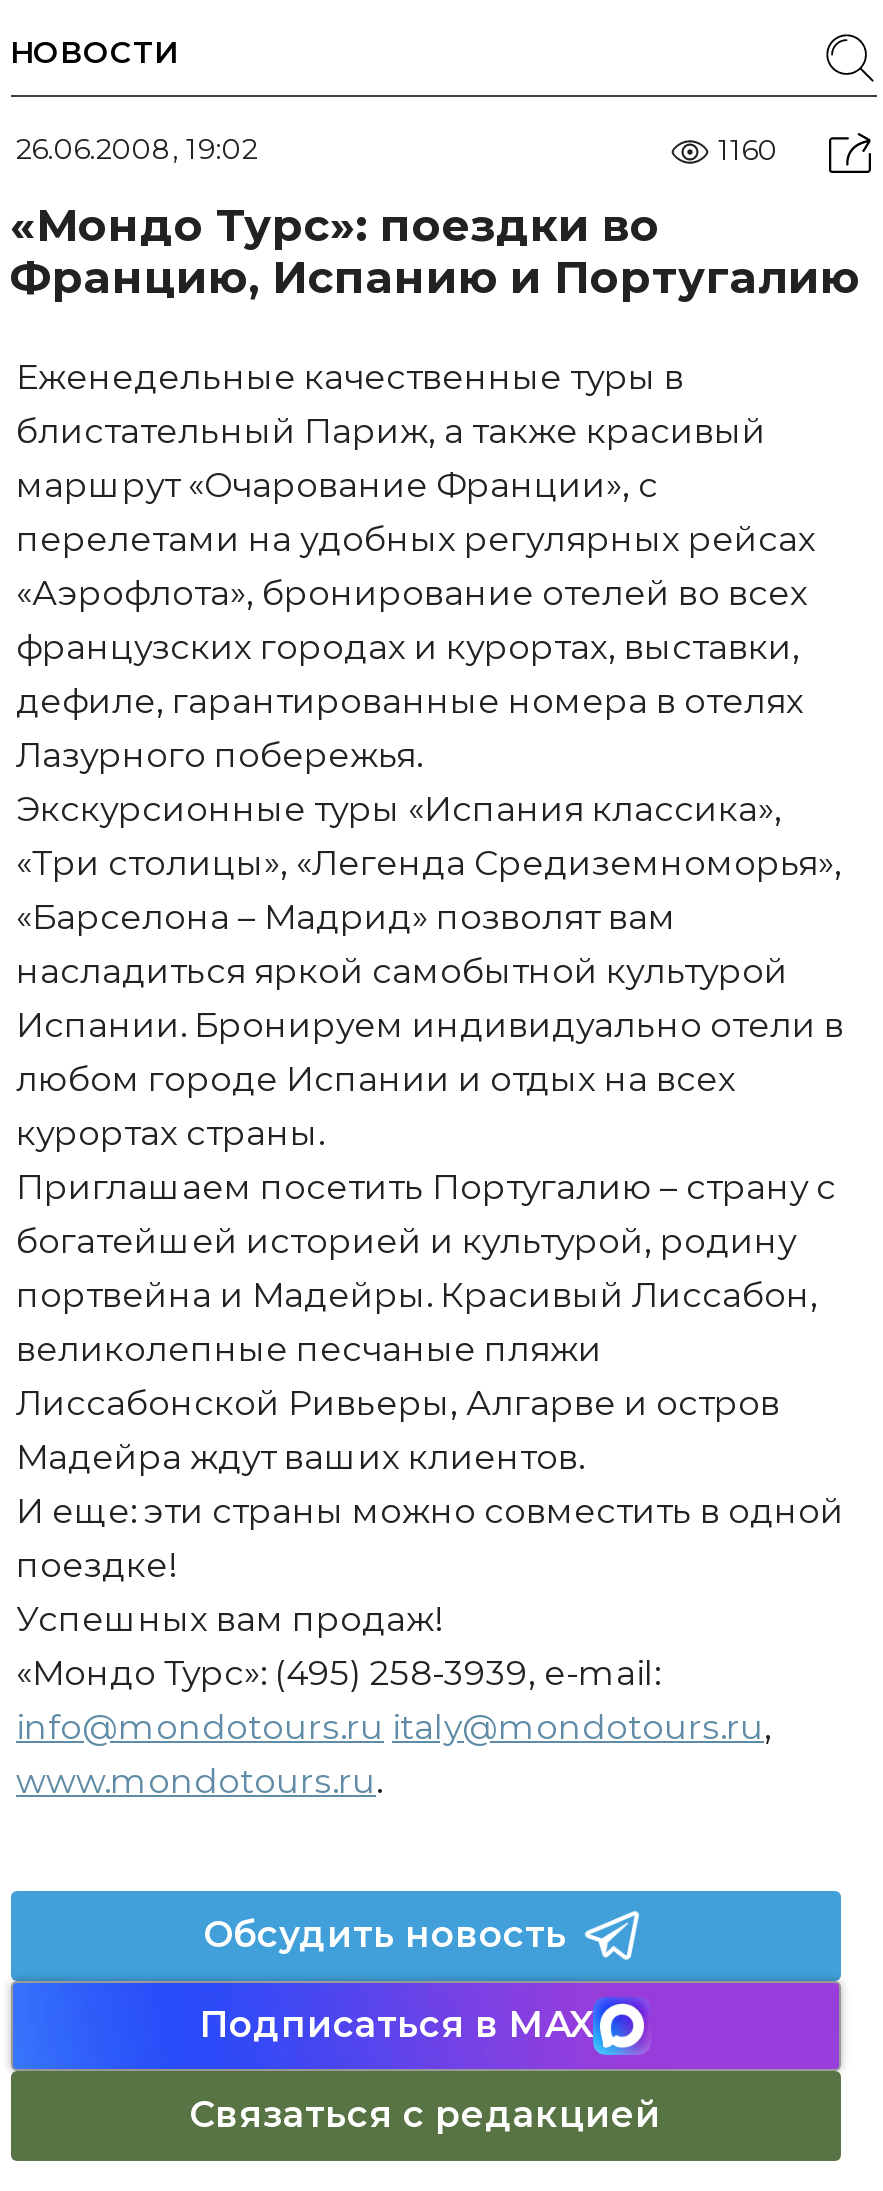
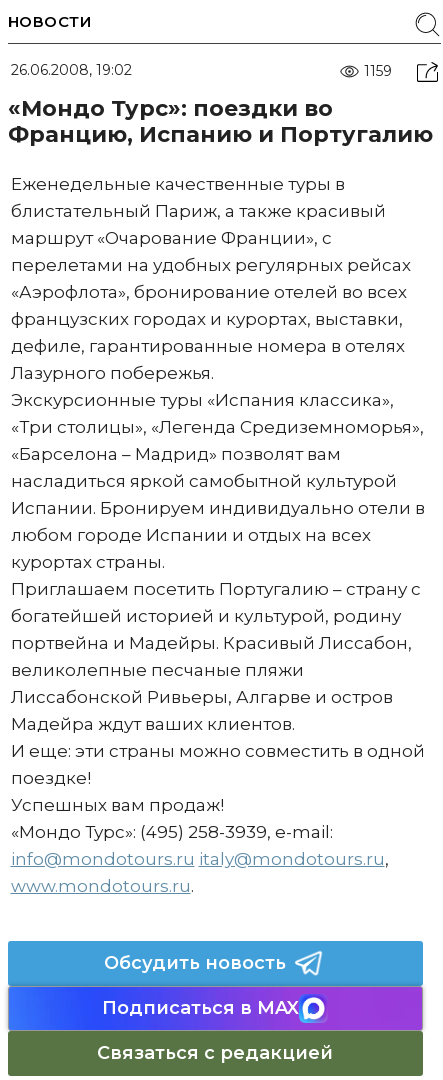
- 1160
+ 1159
